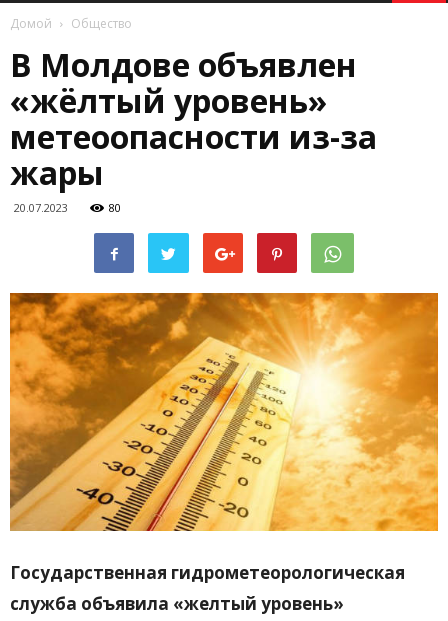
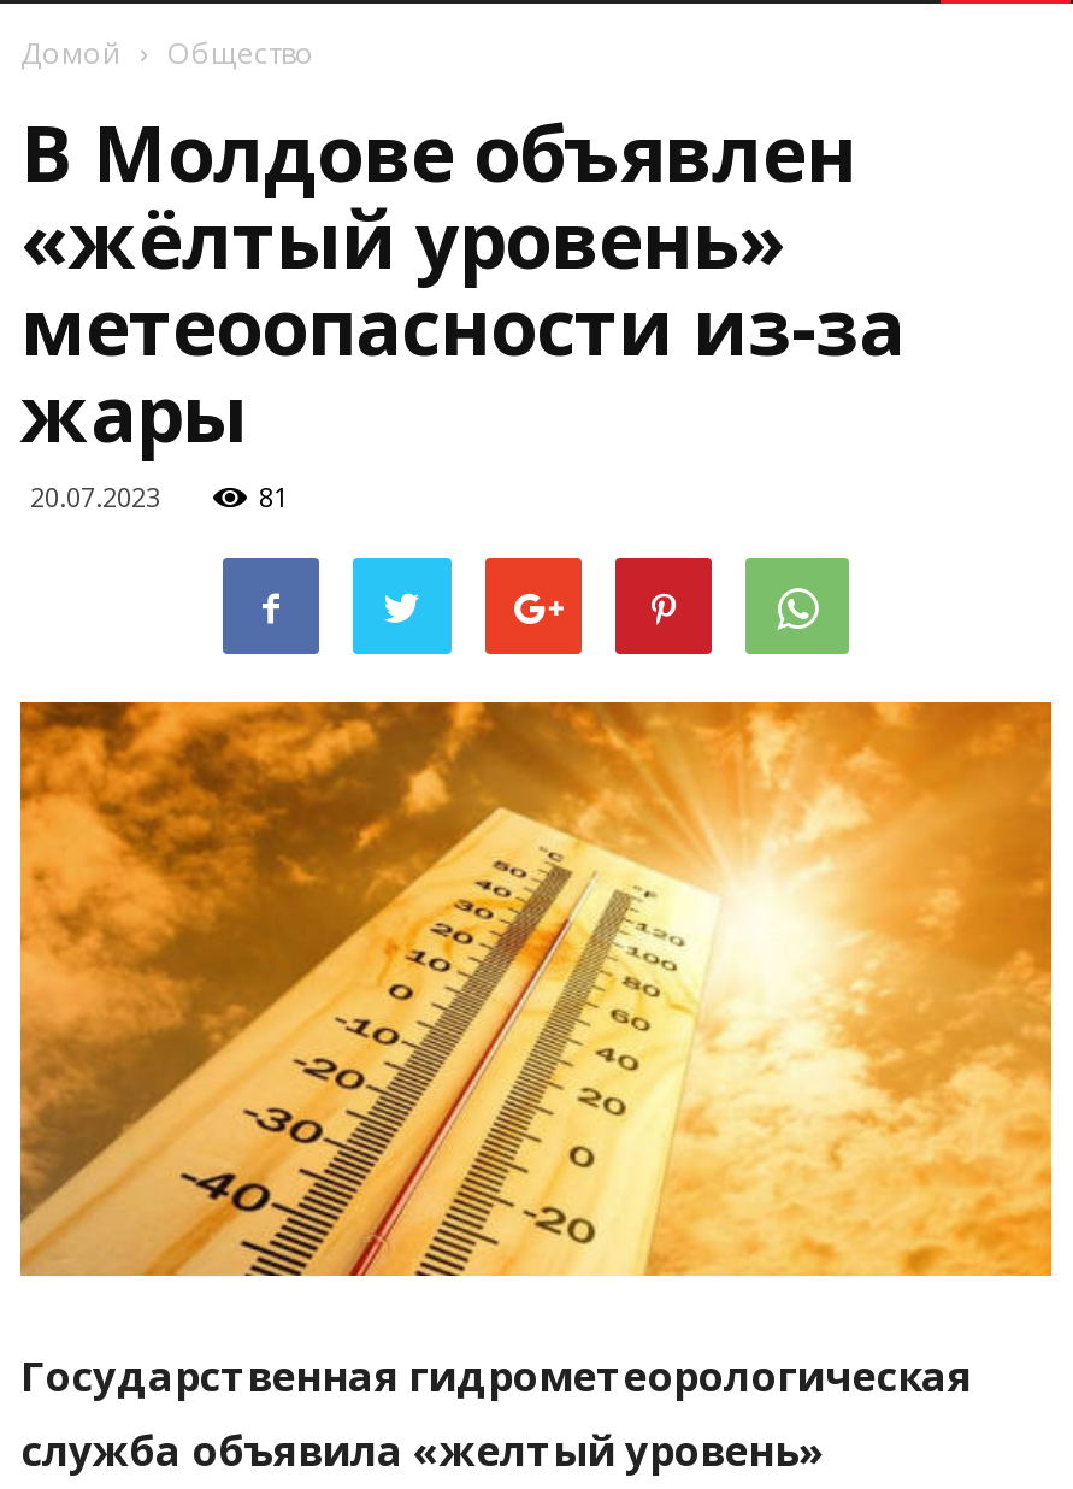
- 80
+ 81
